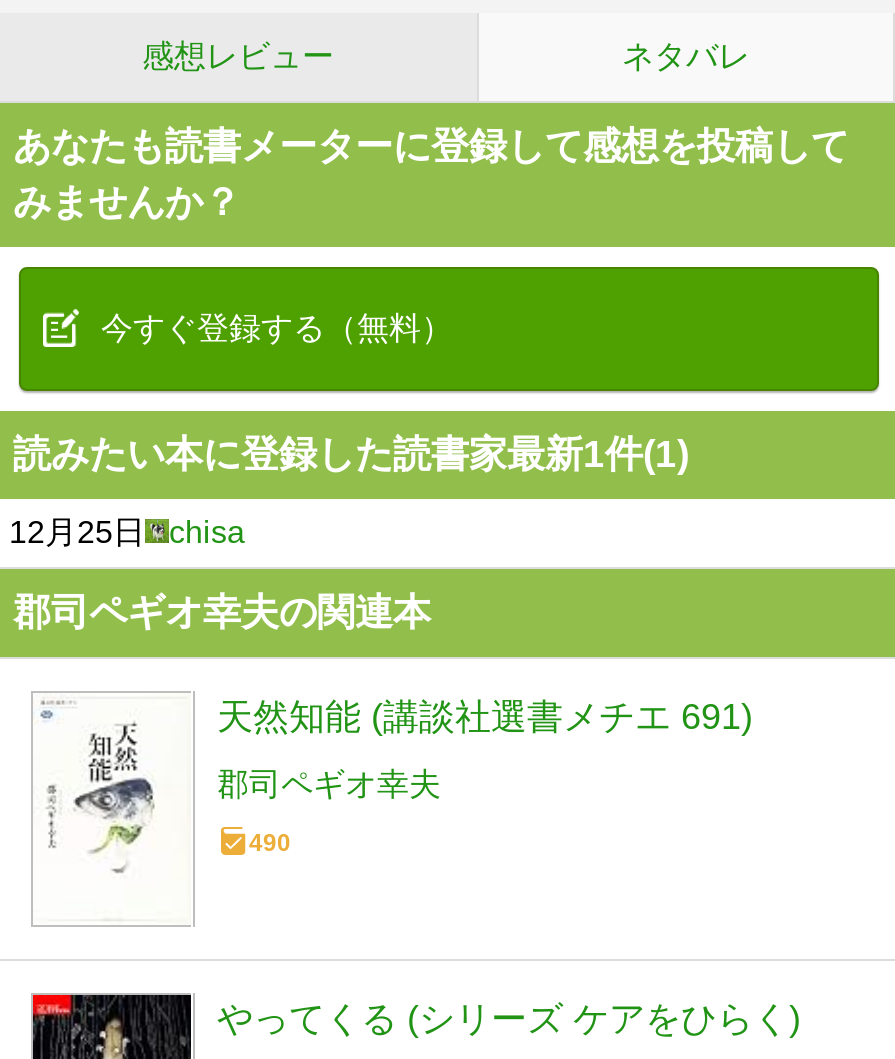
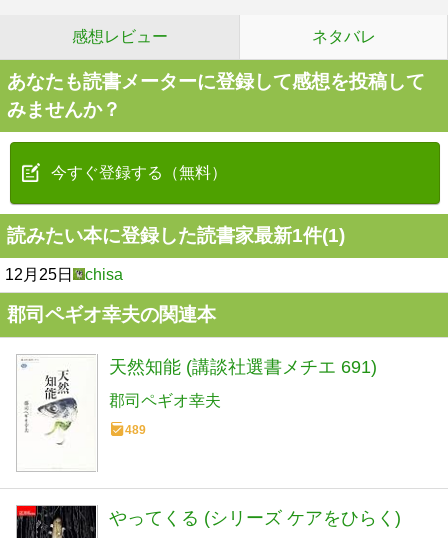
- 490
+ 489
